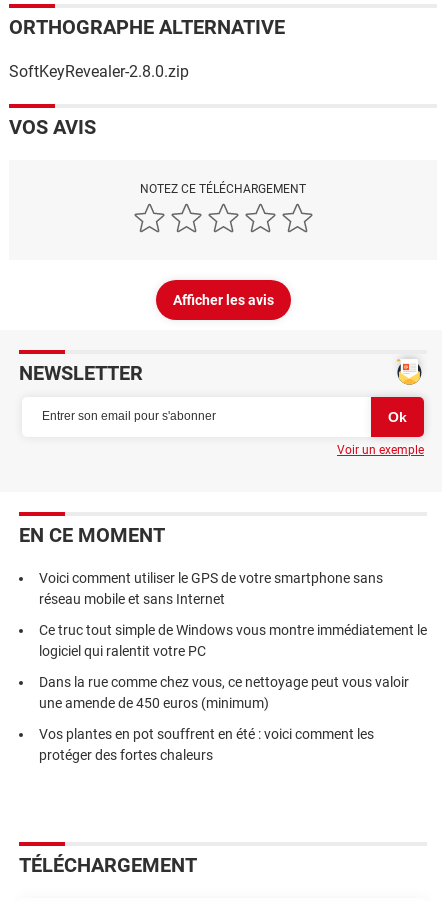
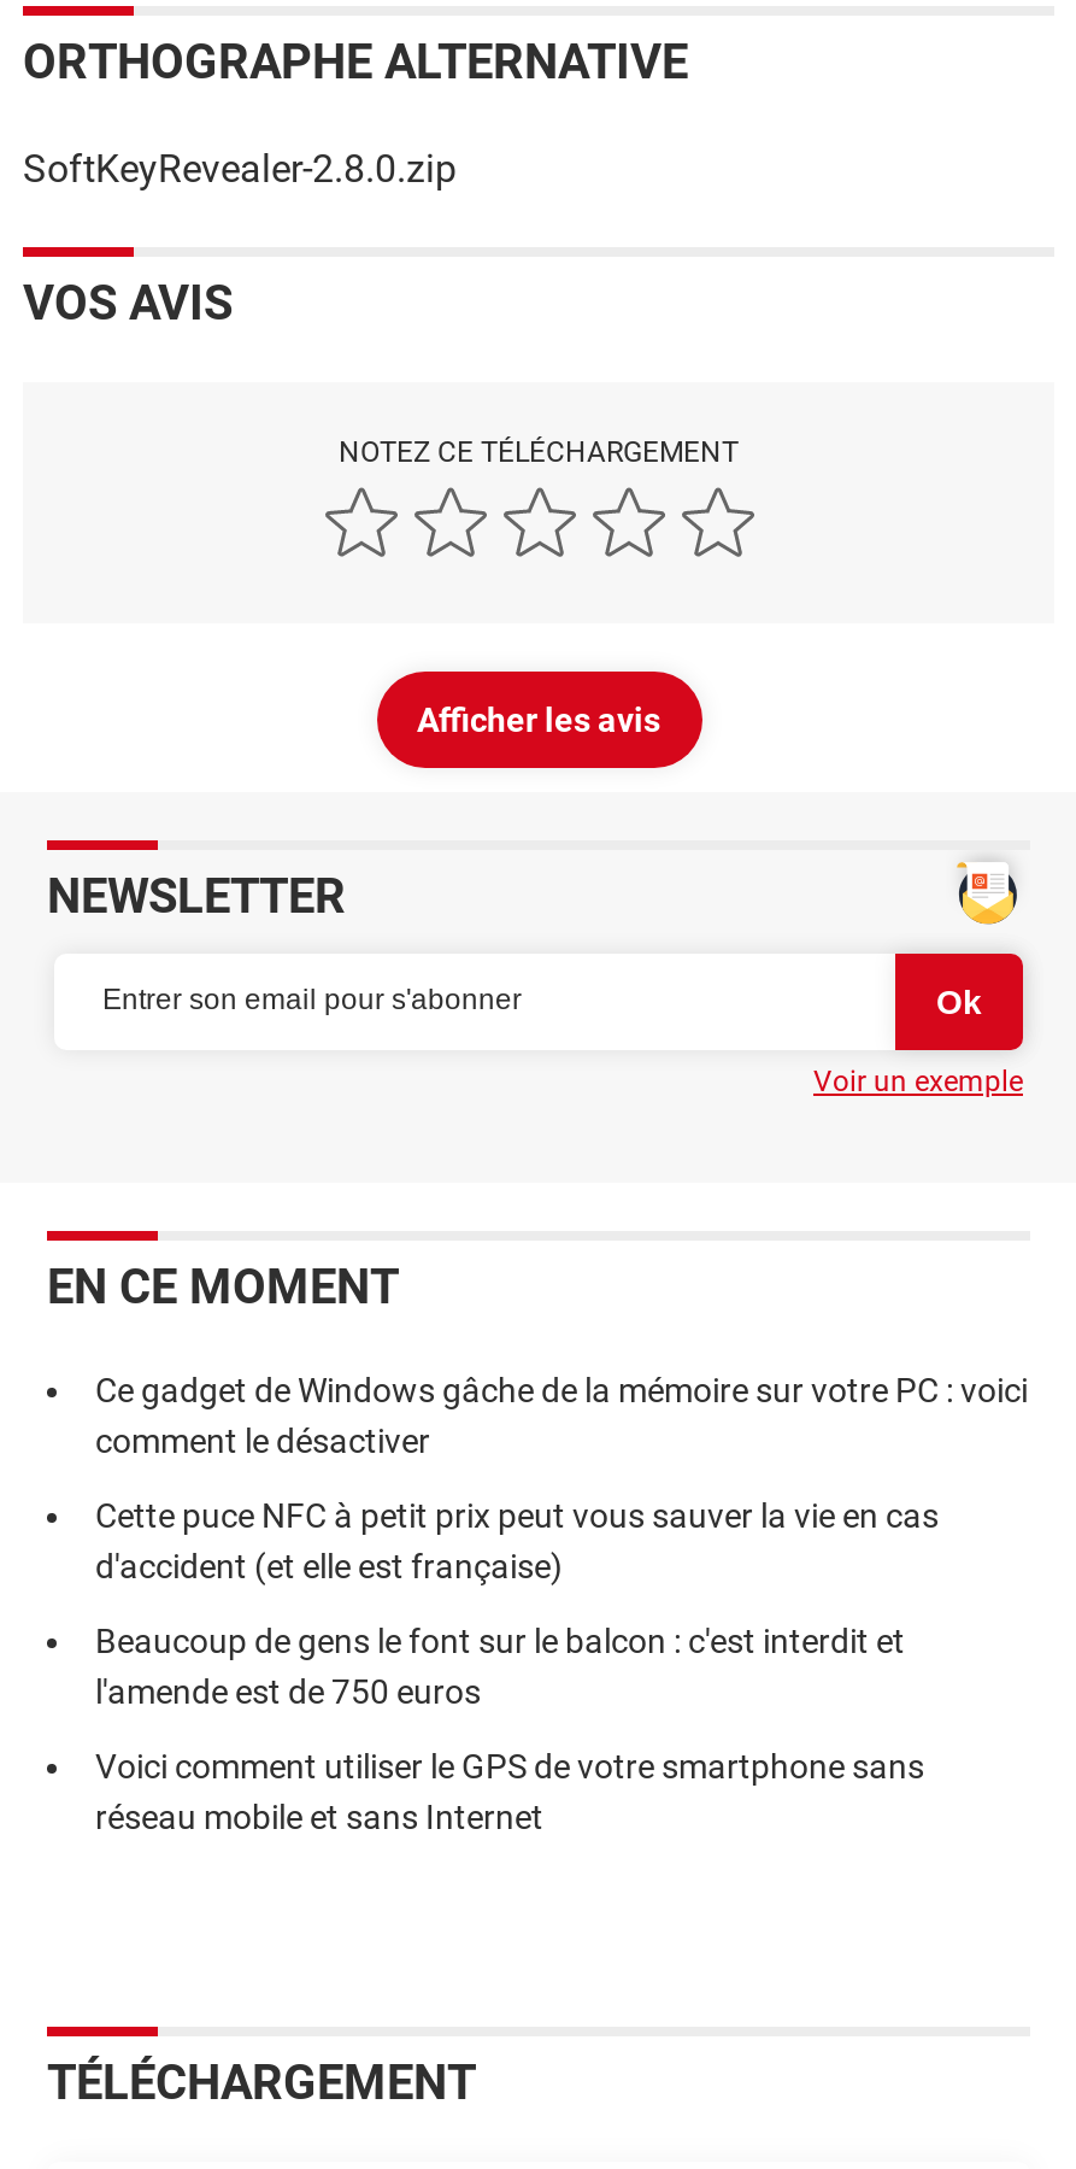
+ Ce gadget de Windows gâche de la mémoire sur votre PC : voici
+ comment le désactiver
+ Cette puce NFC à petit prix peut vous sauver la vie en cas
+ d'accident (et elle est française)
+ Beaucoup de gens le font sur le balcon : c'est interdit et
+ l'amende est de 750 euros

moved down: Voici comment utiliser le GPS de votre smartphone sans | réseau mobile et sans Internet

- Ce truc tout simple de Windows vous montre immédiatement le
- logiciel qui ralentit votre PC
- Dans la rue comme chez vous, ce nettoyage peut vous valoir
- une amende de 450 euros (minimum)
- Vos plantes en pot souffrent en été : voici comment les
- protéger des fortes chaleurs
